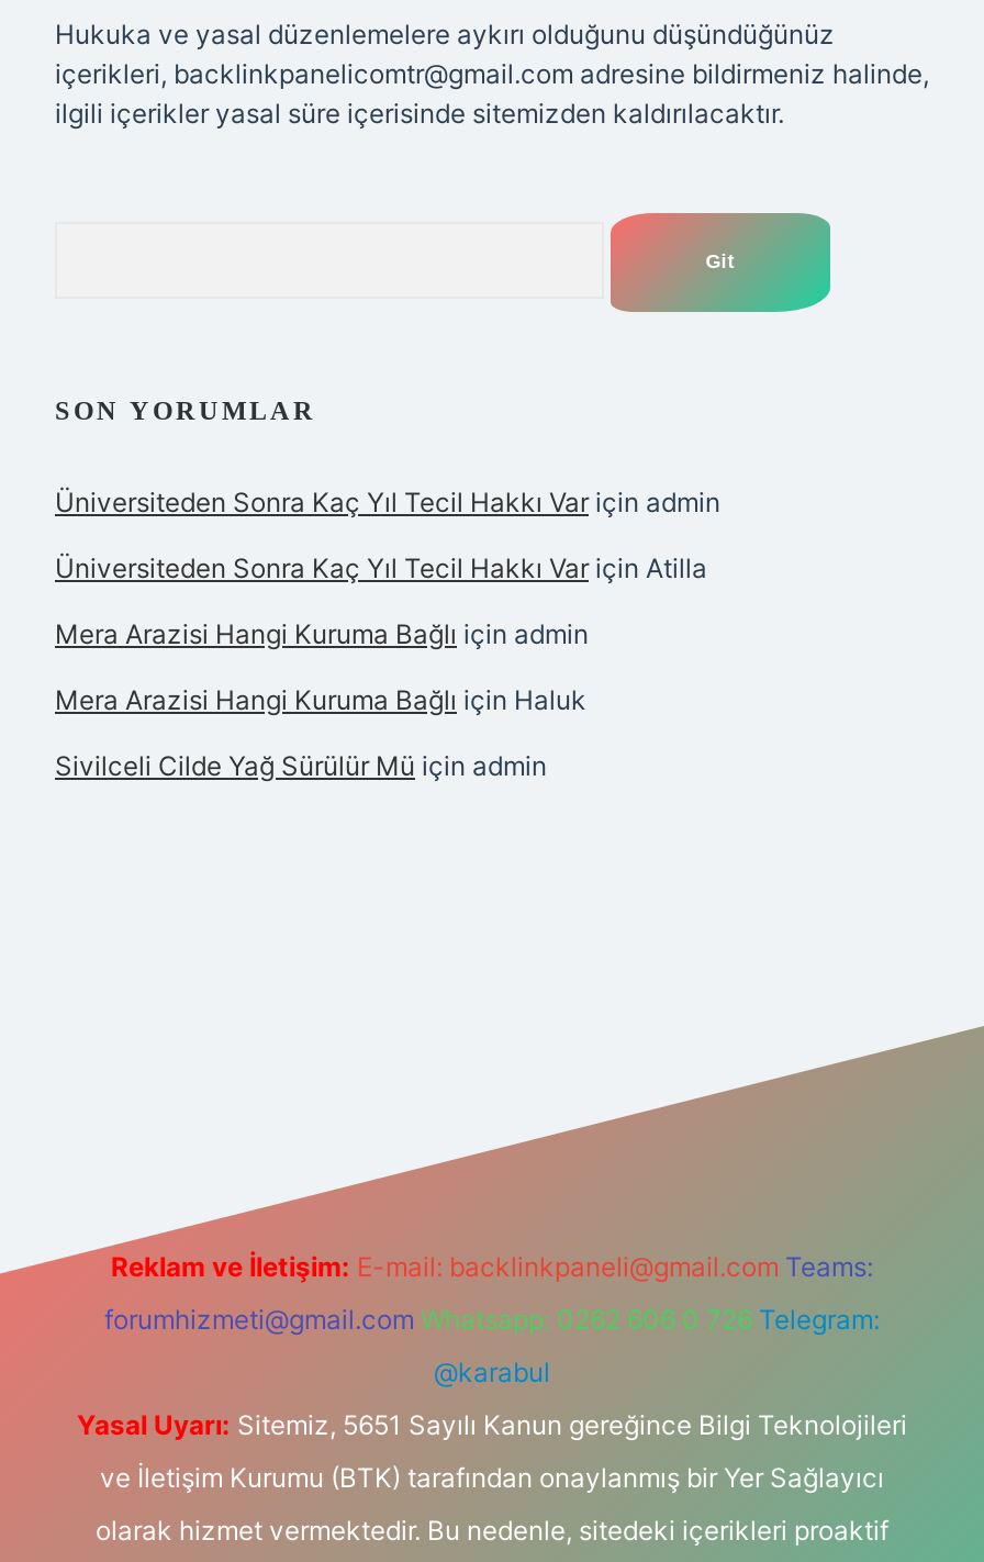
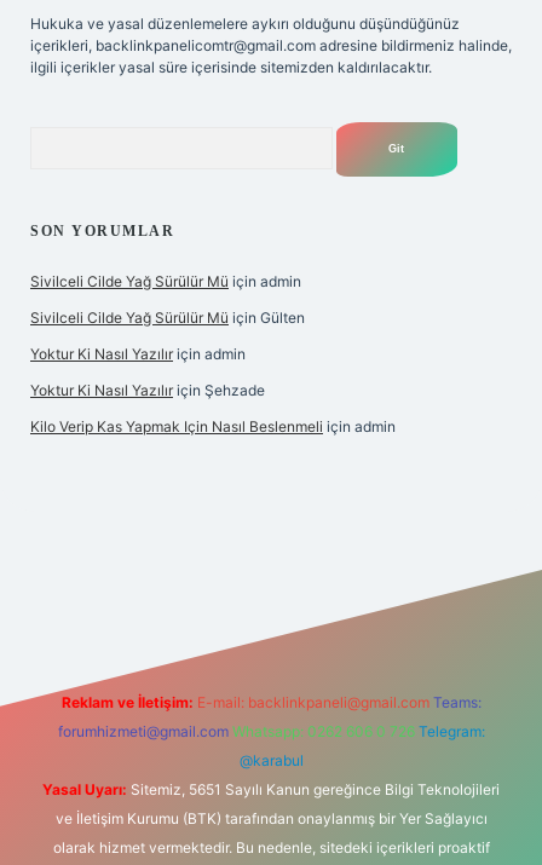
- Üniversiteden Sonra Kaç Yıl Tecil Hakkı Var için admin
- Üniversiteden Sonra Kaç Yıl Tecil Hakkı Var için Atilla
- Mera Arazisi Hangi Kuruma Bağlı için admin
- Mera Arazisi Hangi Kuruma Bağlı için Haluk

moved up: Sivilceli Cilde Yağ Sürülür Mü için admin

+ Sivilceli Cilde Yağ Sürülür Mü için Gülten
+ Yoktur Ki Nasıl Yazılır için admin
+ Yoktur Ki Nasıl Yazılır için Şehzade
+ Kilo Verip Kas Yapmak Için Nasıl Beslenmeli için admin
